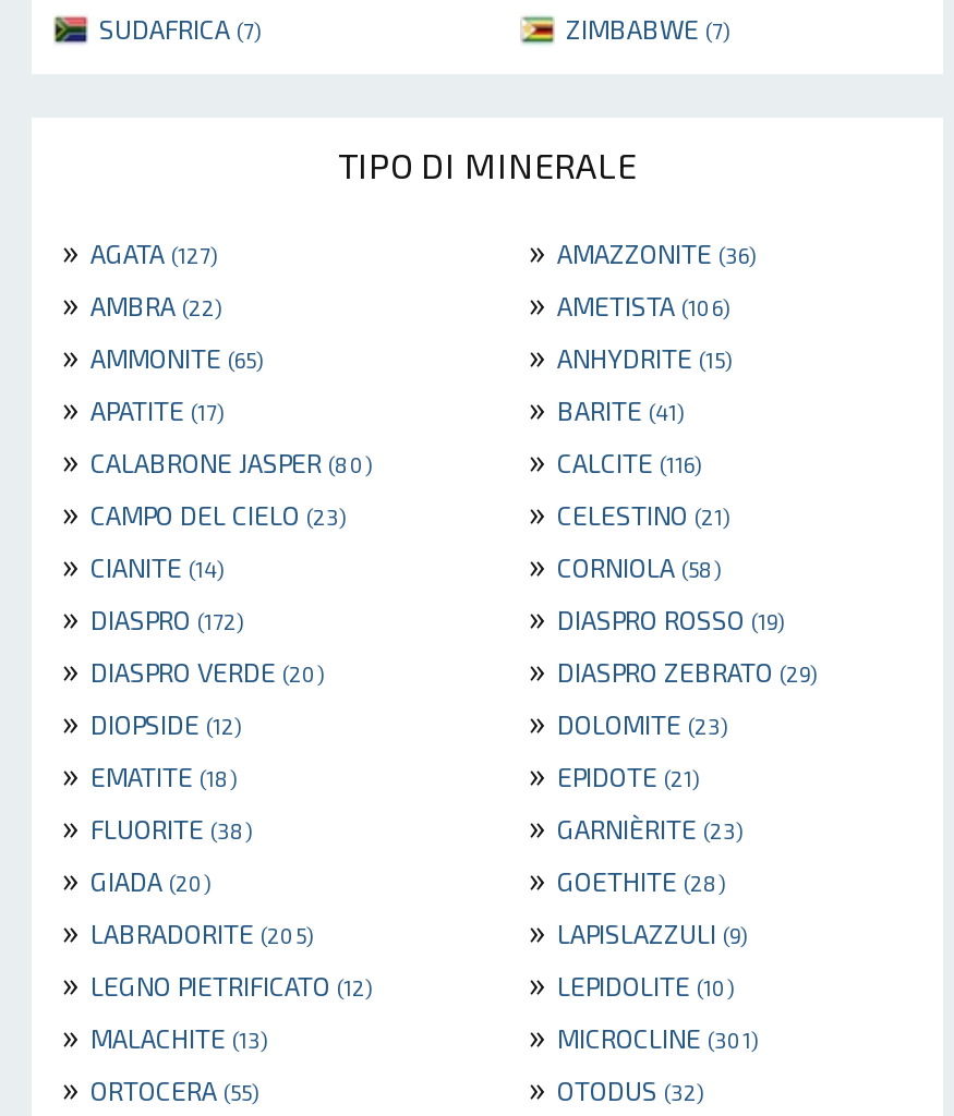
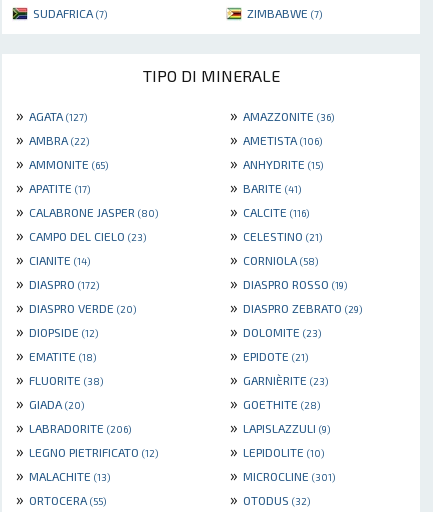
- » LABRADORITE (205)
+ » LABRADORITE (206)
